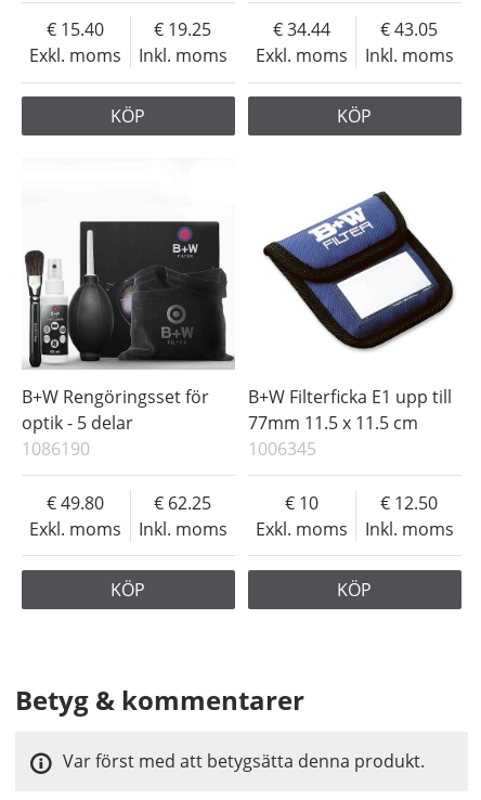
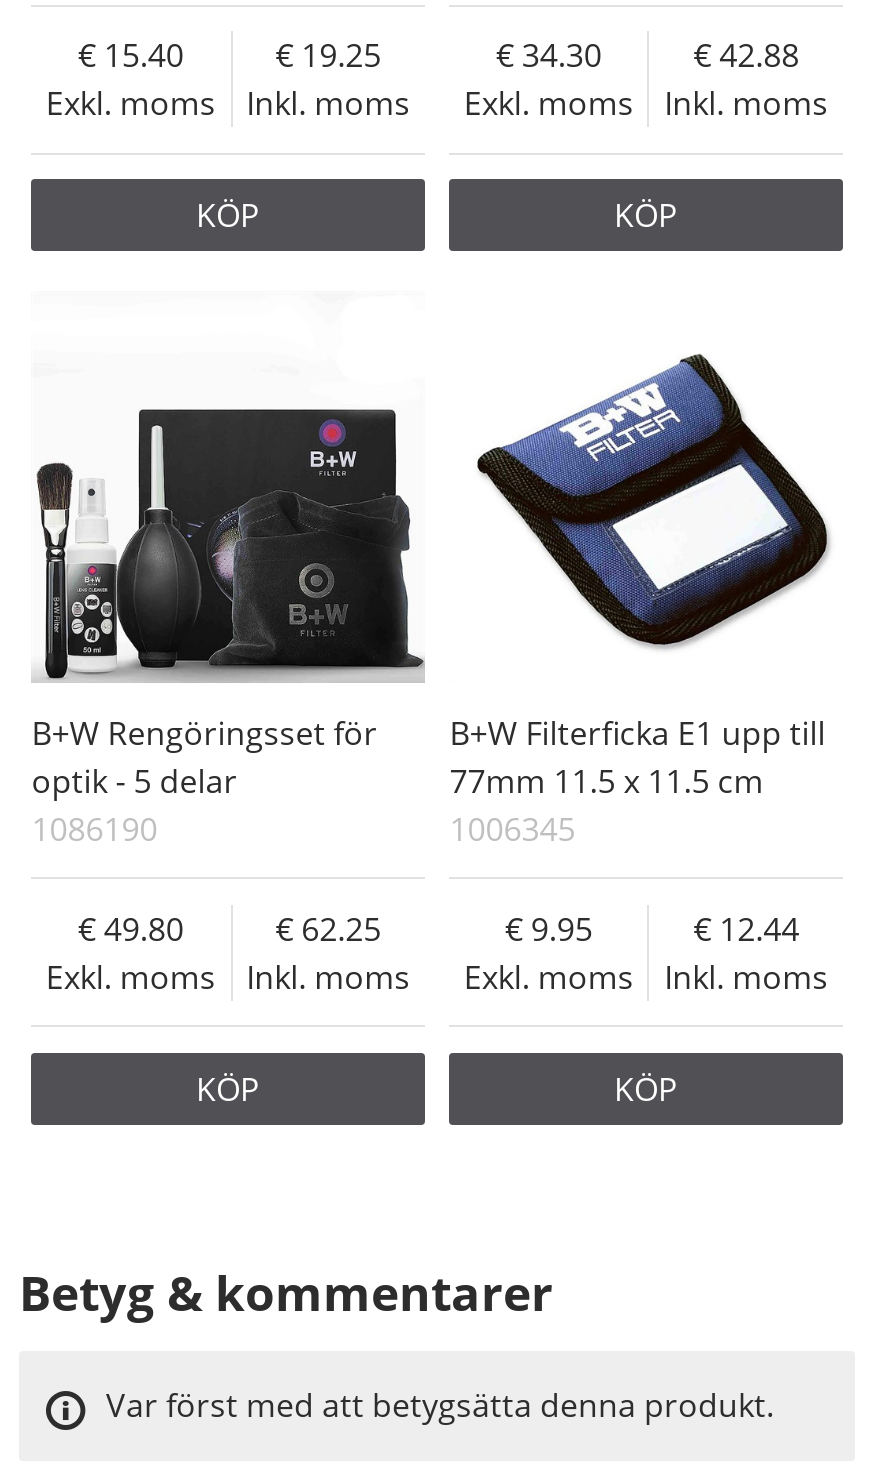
- 34.44
+ 34.30

- 43.05
+ 42.88

- 10
+ 9.95

- 12.50
+ 12.44
